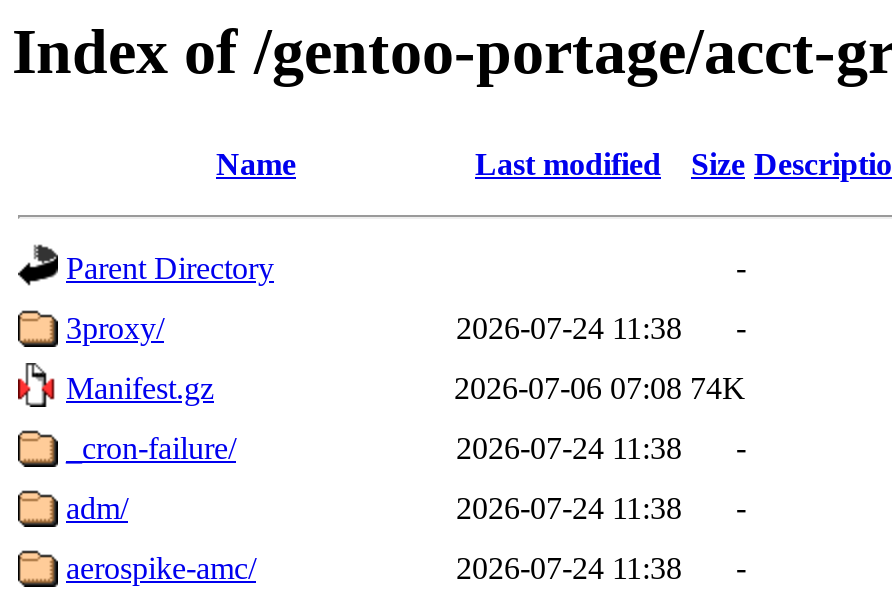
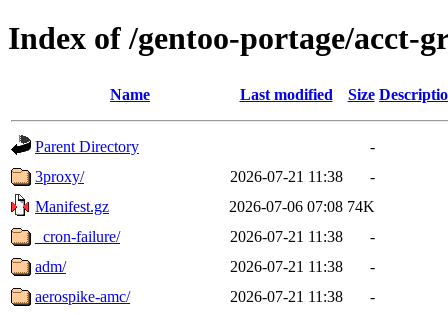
- 2026-07-24 11:38
+ 2026-07-21 11:38

- 2026-07-24 11:38
+ 2026-07-21 11:38

- 2026-07-24 11:38
+ 2026-07-21 11:38

- 2026-07-24 11:38
+ 2026-07-21 11:38
